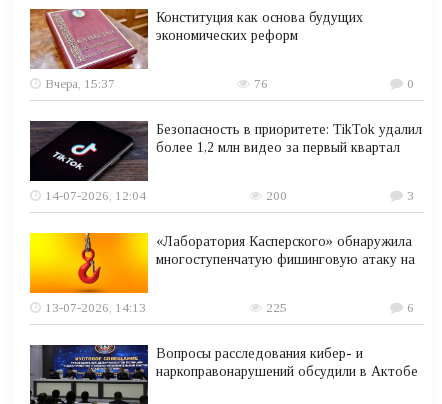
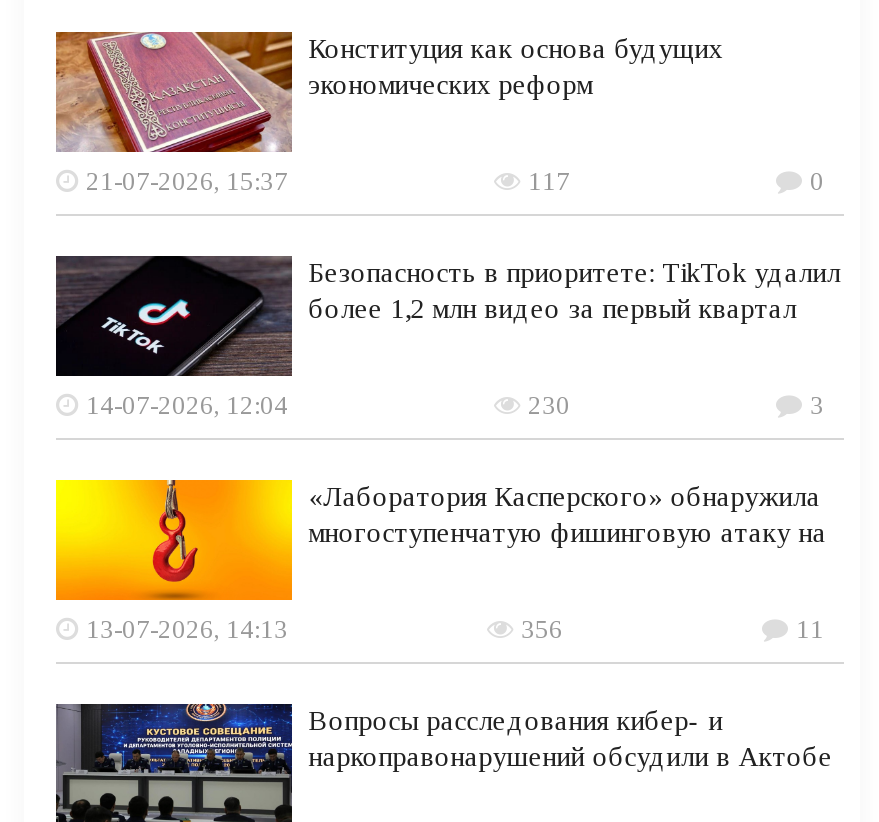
- Вчера, 15:37
- 76
+ 21-07-2026, 15:37
+ 117

- 200
+ 230

- 225
+ 356

- 6
+ 11
